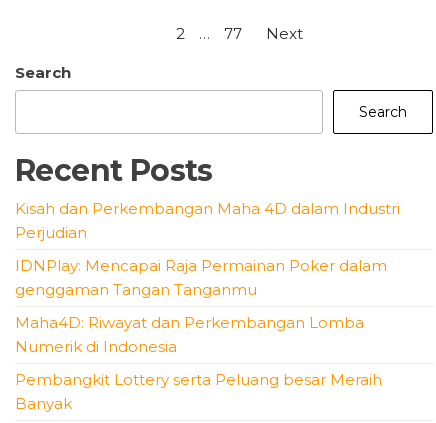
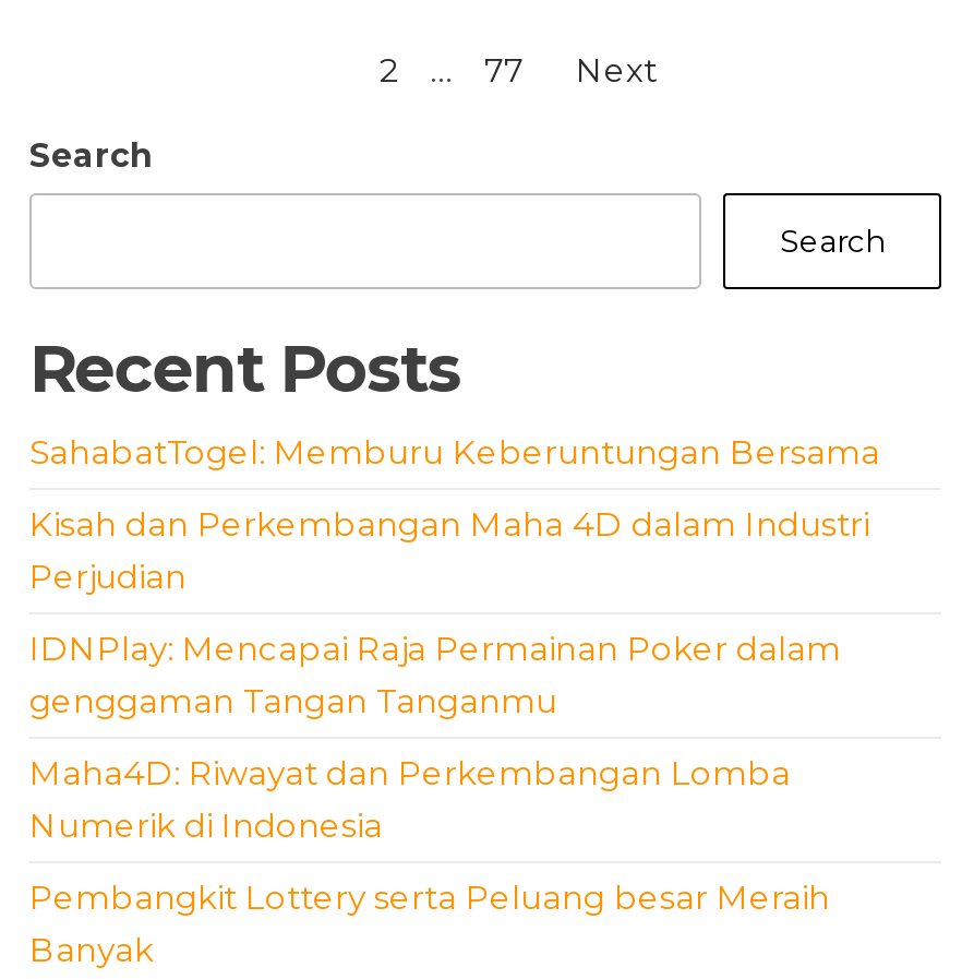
+ SahabatTogel: Memburu Keberuntungan Bersama
